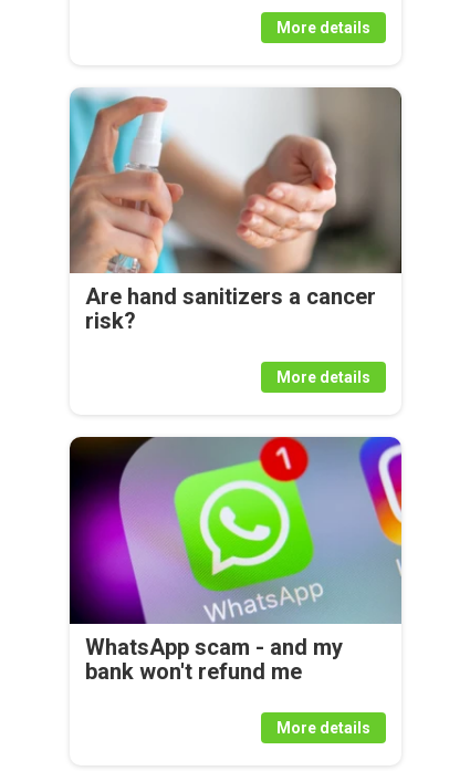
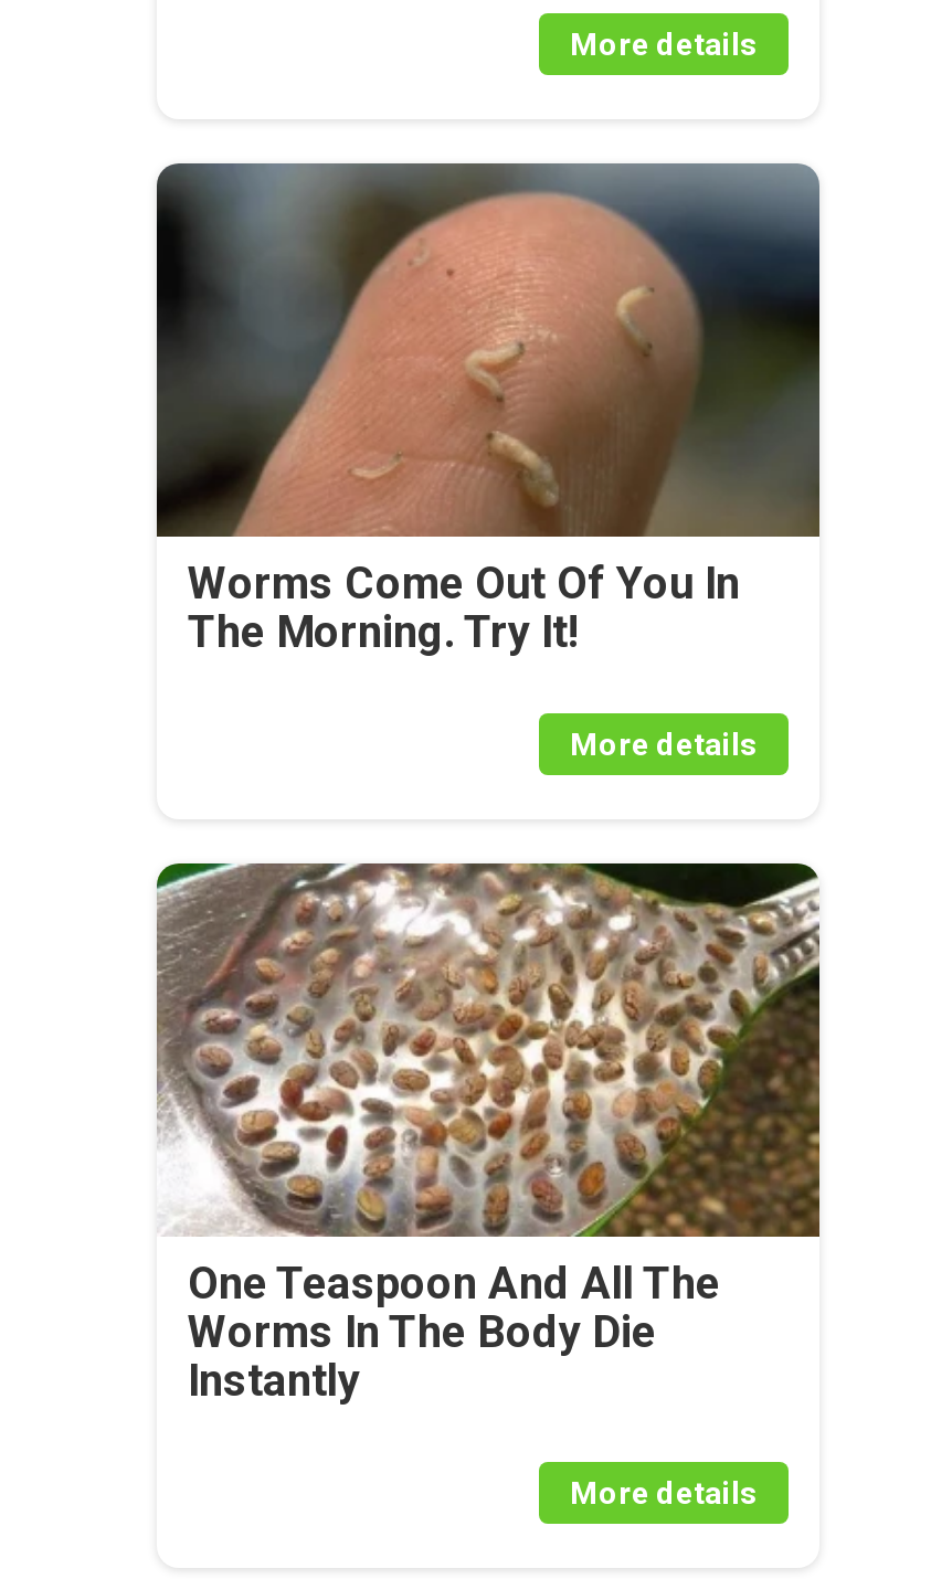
- [image]
- Are hand sanitizers a cancer
- risk?
+ [image]
+ Worms Come Out Of You In
+ The Morning. Try It!

- [image]
- WhatsApp scam - and my
- bank won't refund me
+ [image]
+ One Teaspoon And All The
+ Worms In The Body Die
+ Instantly
